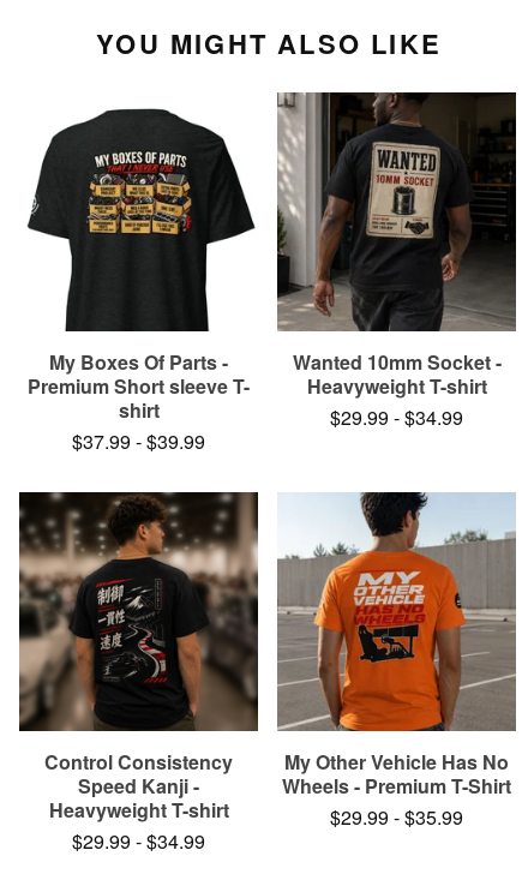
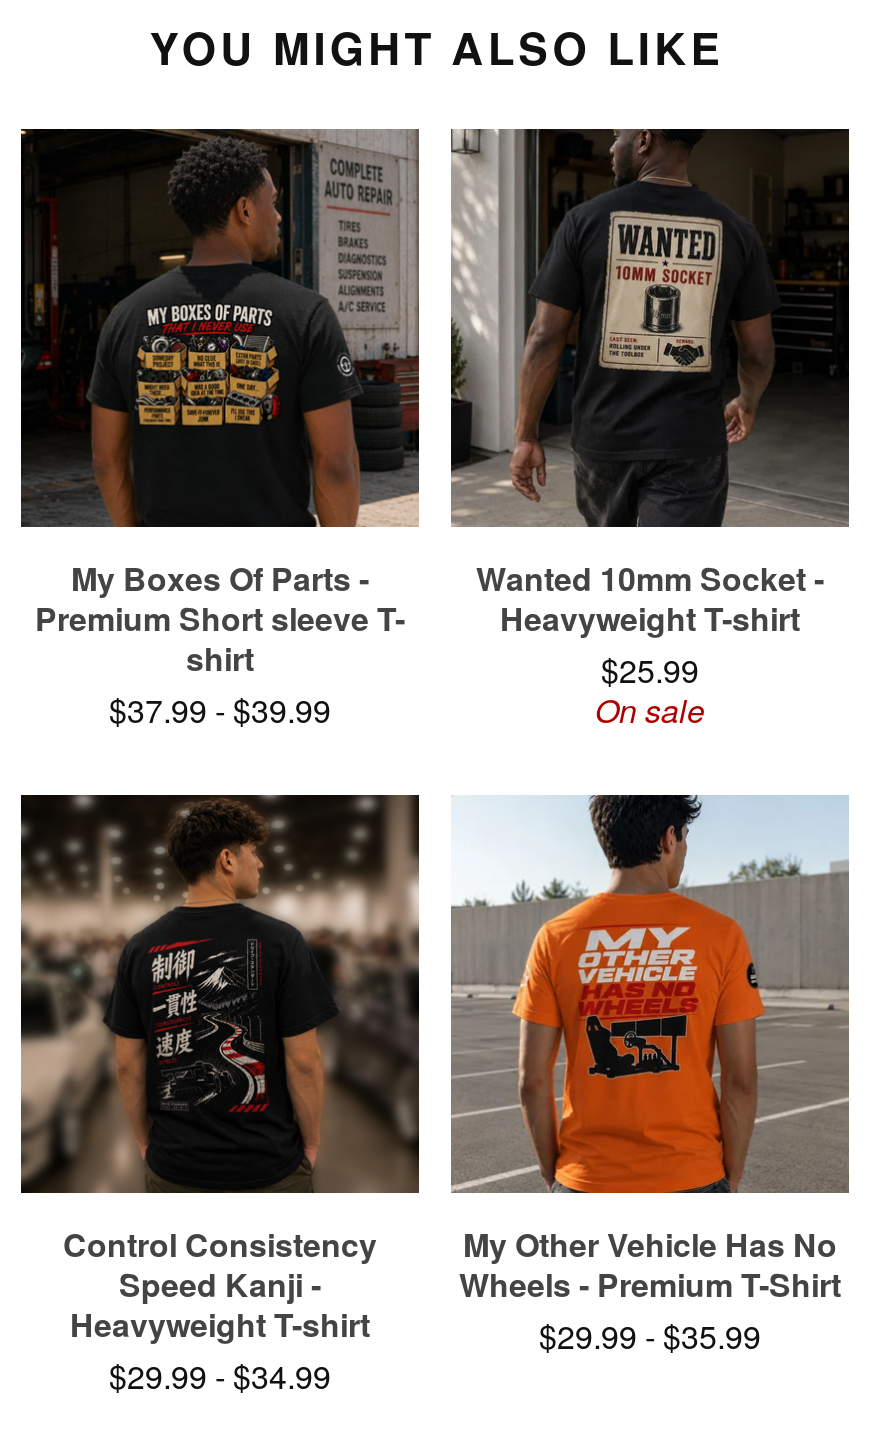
- [image]
+ [image]

- $29.99 - $34.99
+ $25.99
+ On sale
